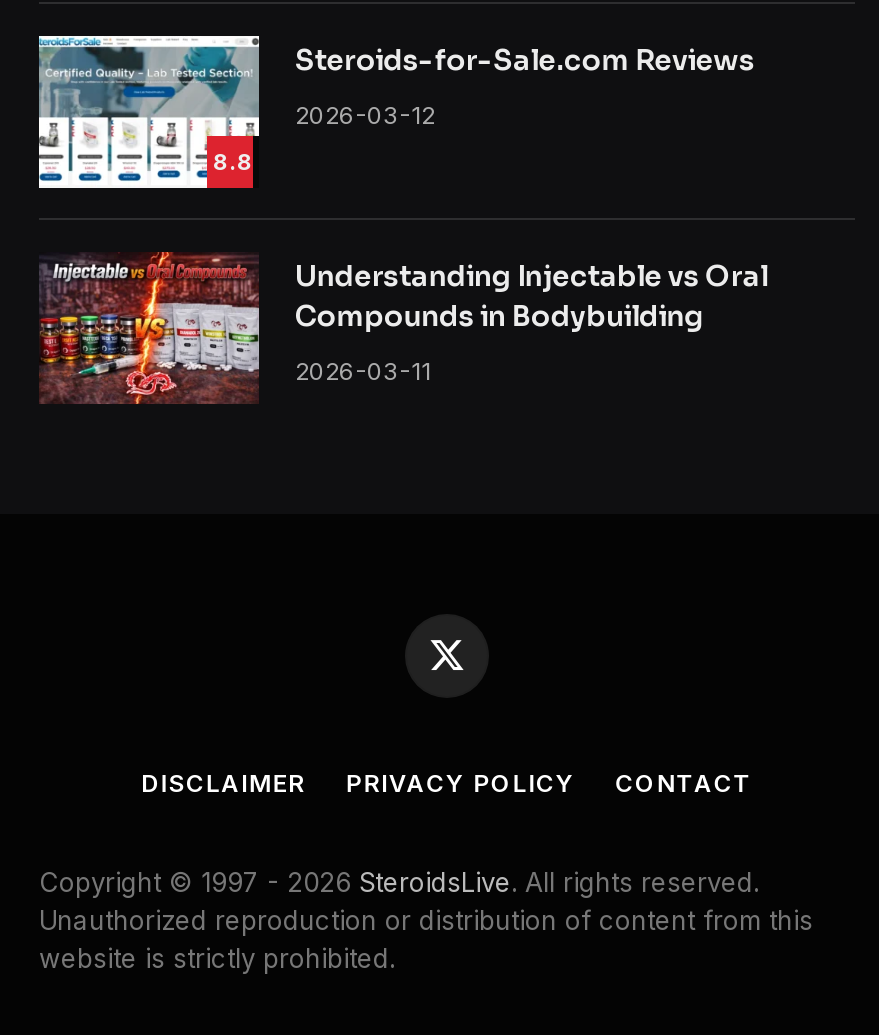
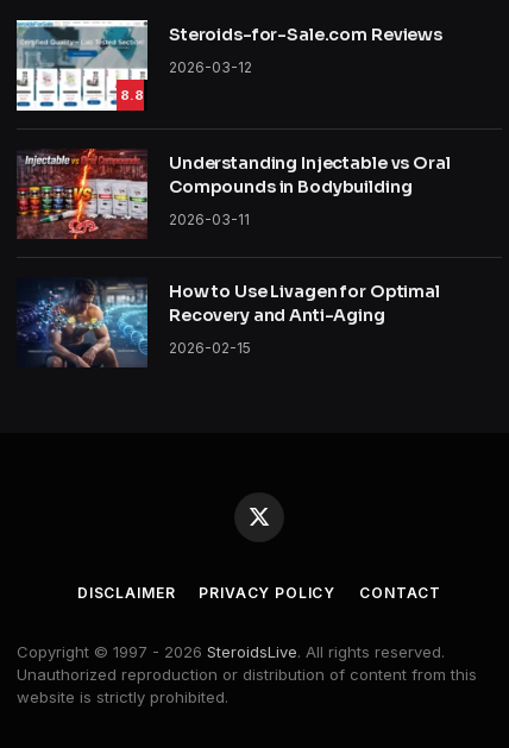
+ [image]
+ How to Use Livagen for Optimal
+ Recovery and Anti-Aging
+ 2026-02-15
